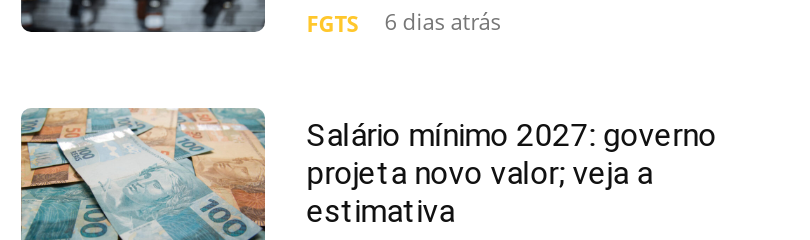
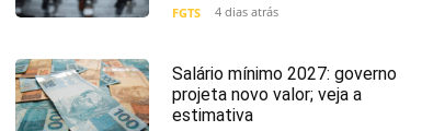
- FGTS 6 dias atrás
+ FGTS 4 dias atrás
